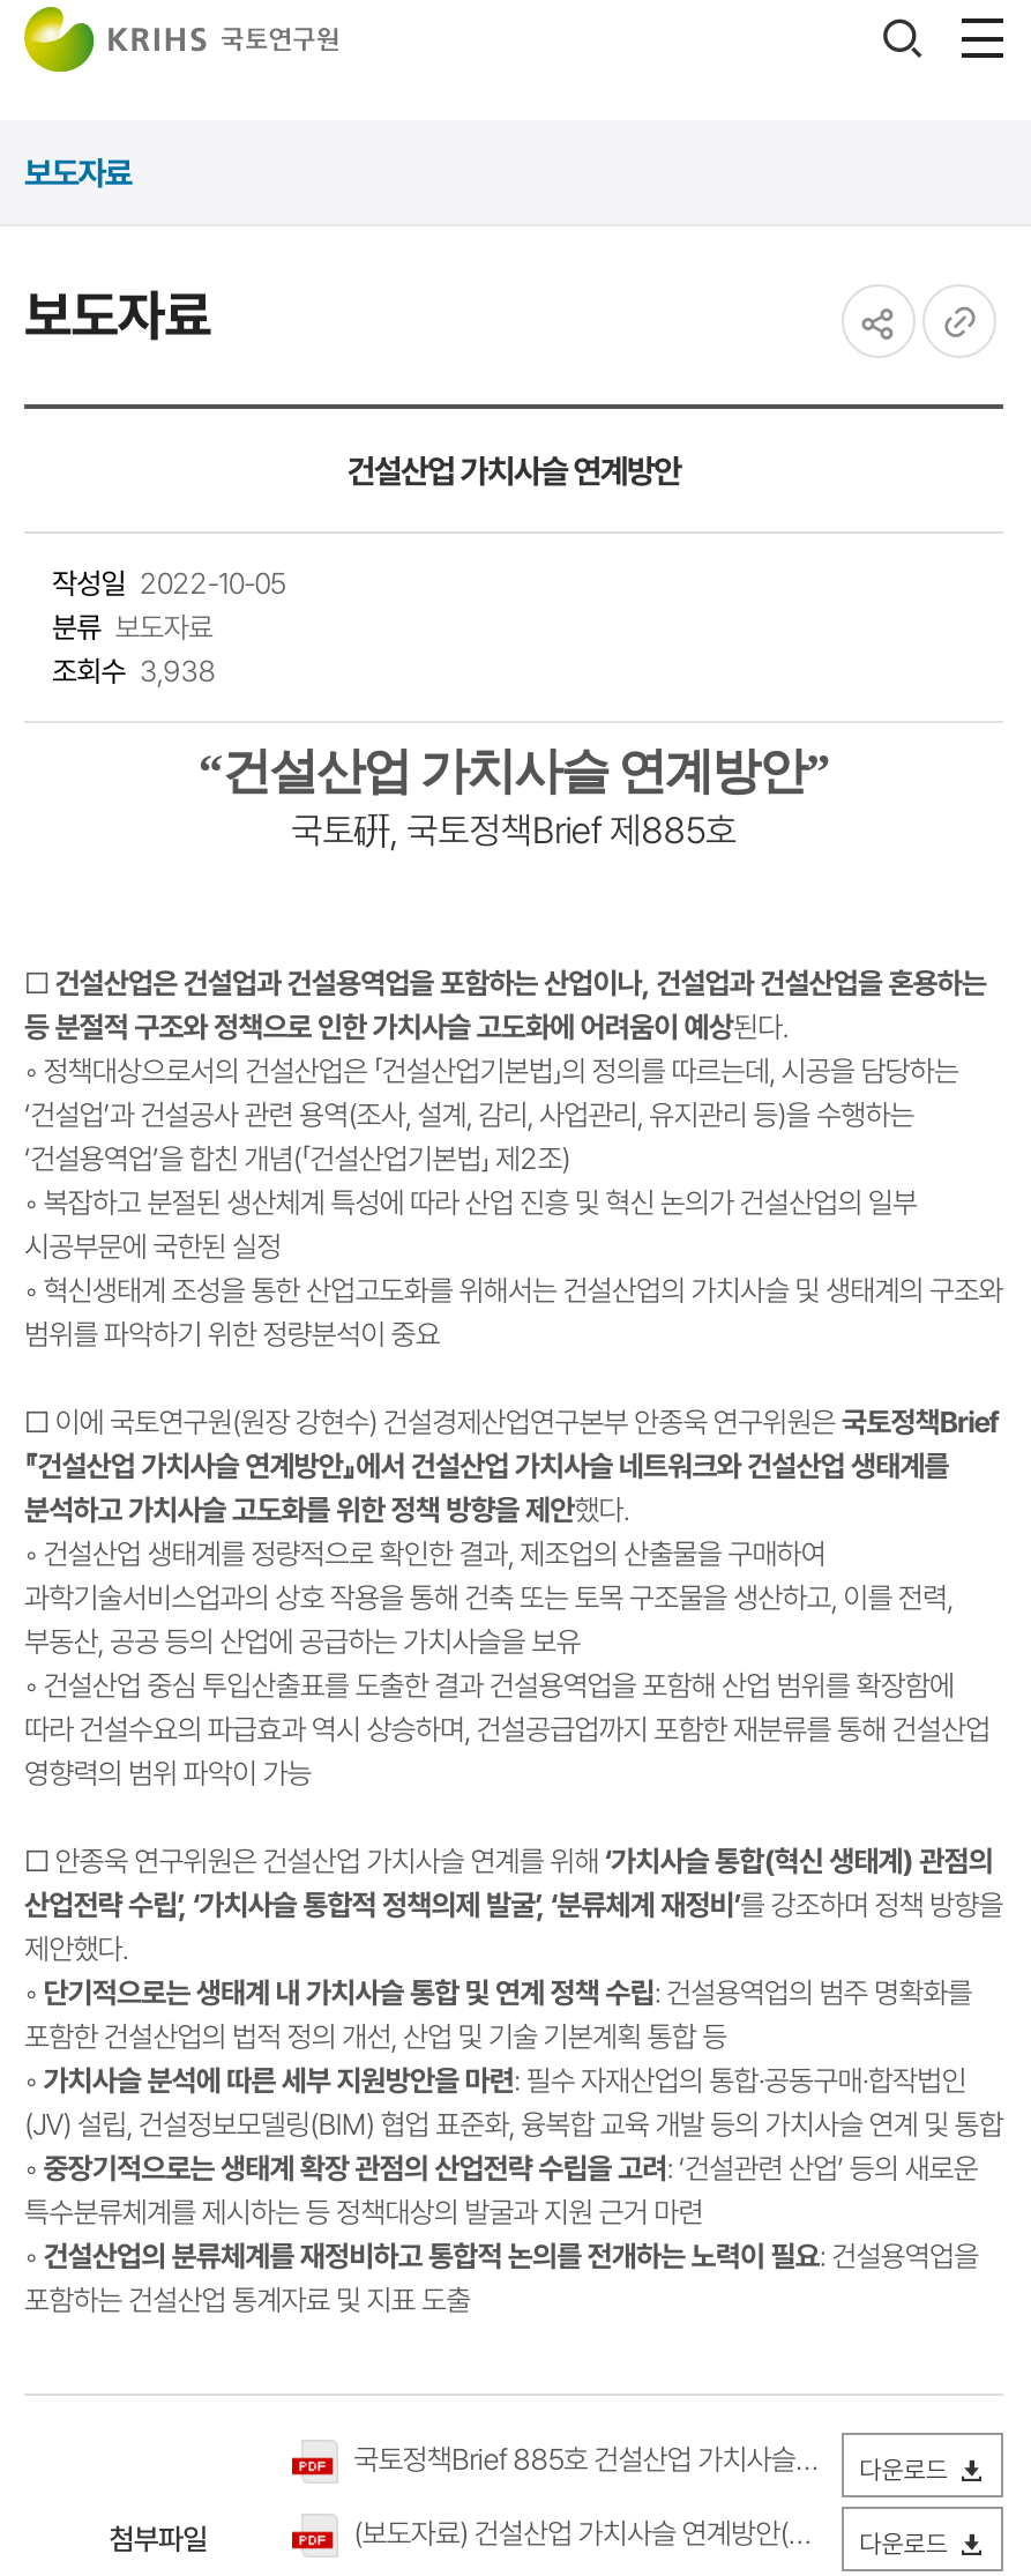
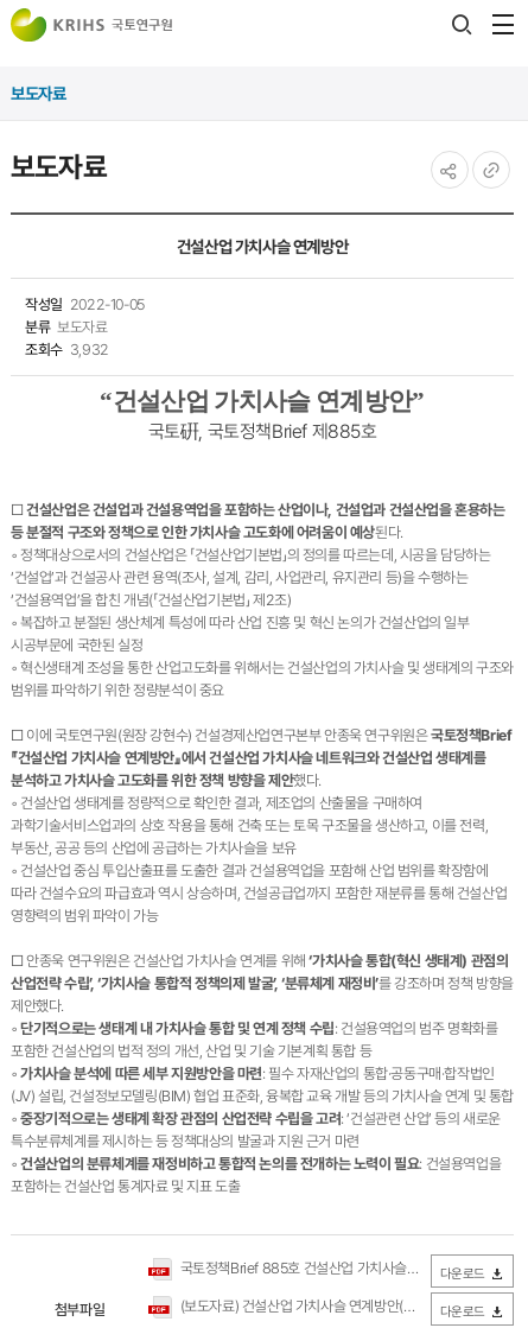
- 조회수 3,938
+ 조회수 3,932
